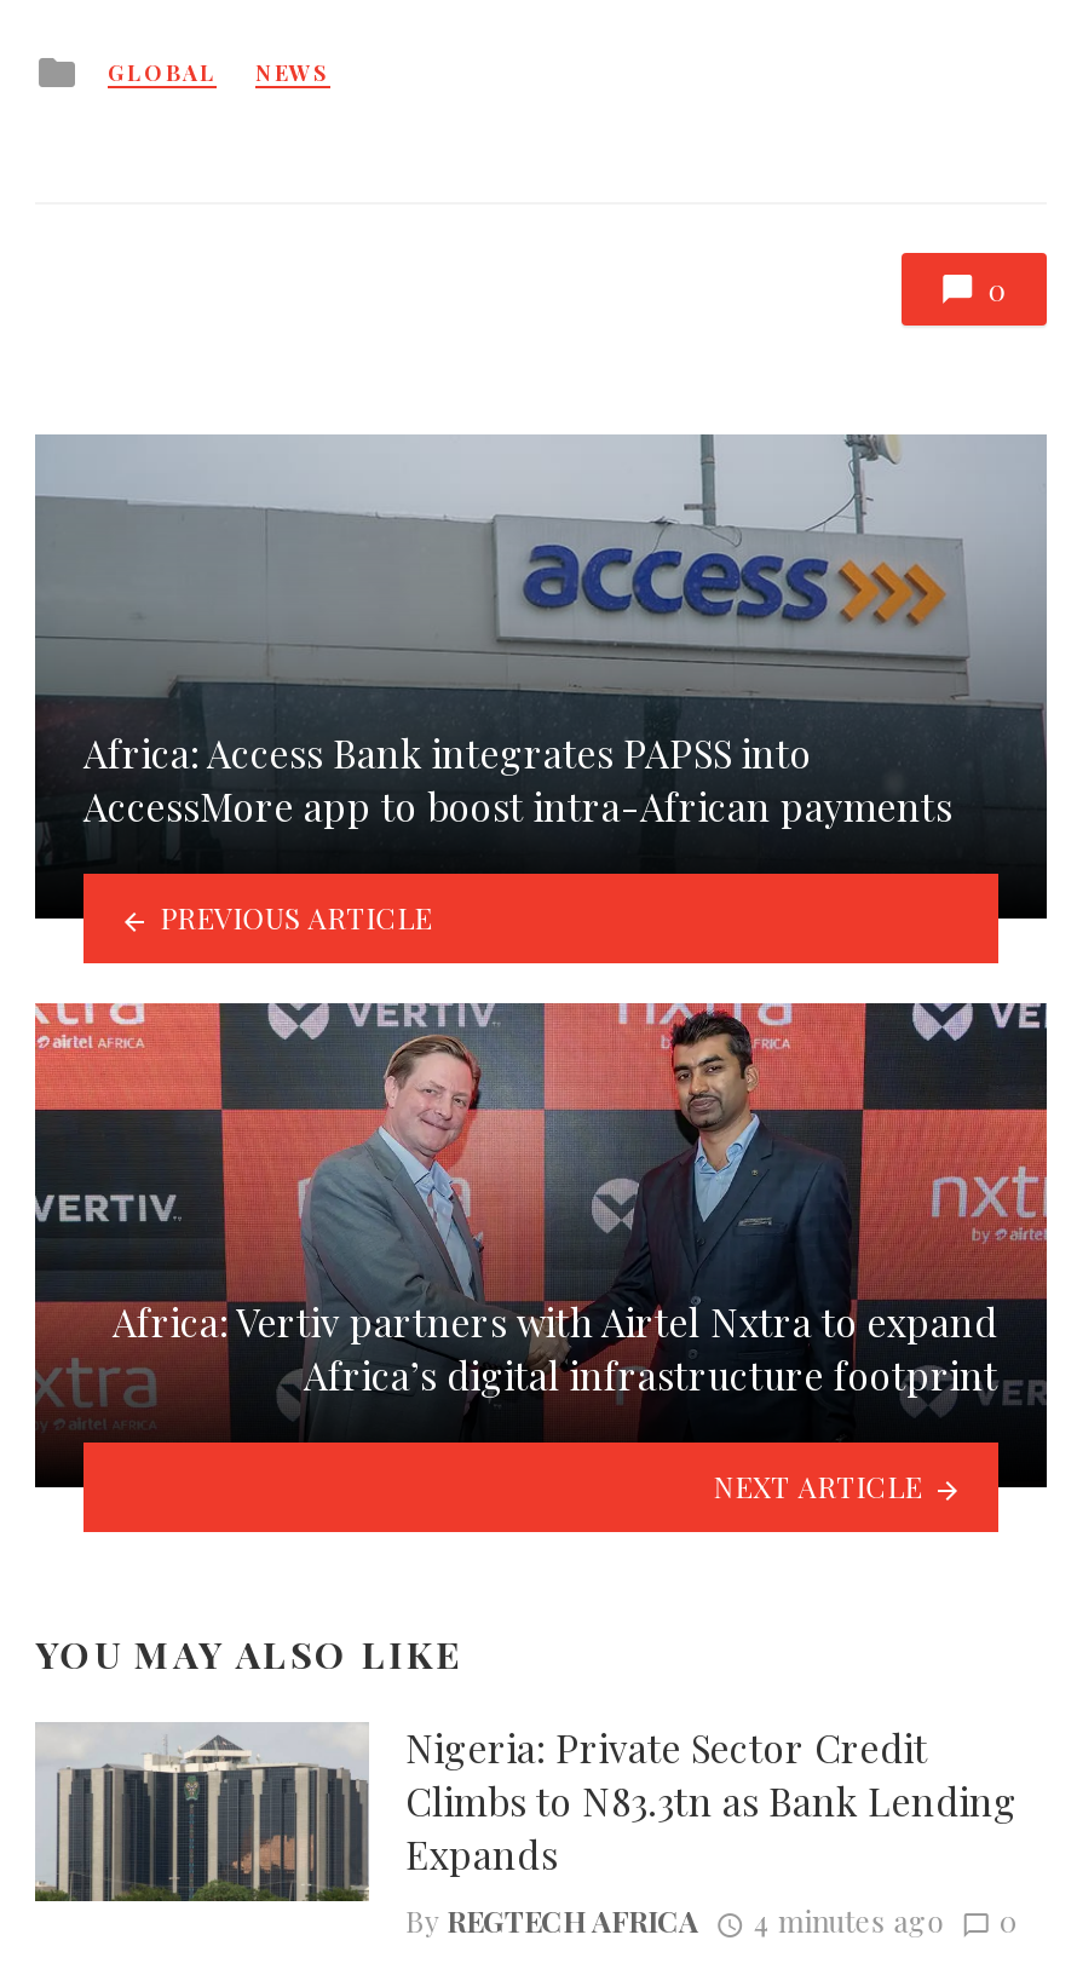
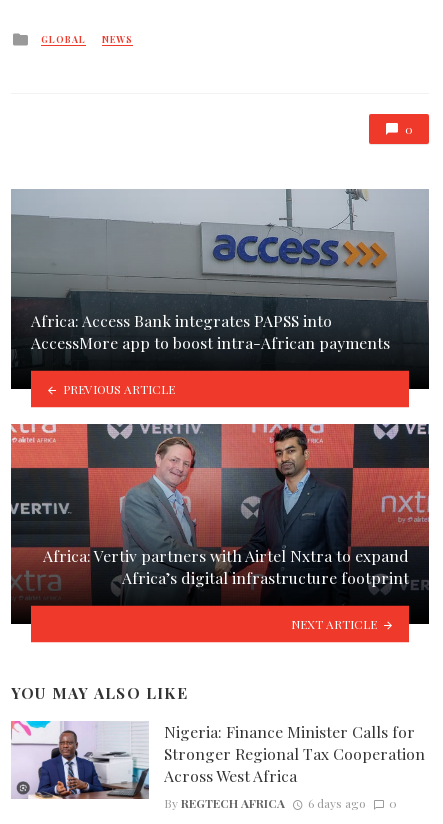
- [image]
- Nigeria: Private Sector Credit
- Climbs to N83.3tn as Bank Lending
- Expands
+ [image]
+ Nigeria: Finance Minister Calls for
+ Stronger Regional Tax Cooperation
+ Across West Africa

- By REGTECH AFRICA 4 minutes ago 0
+ By REGTECH AFRICA 6 days ago 0
